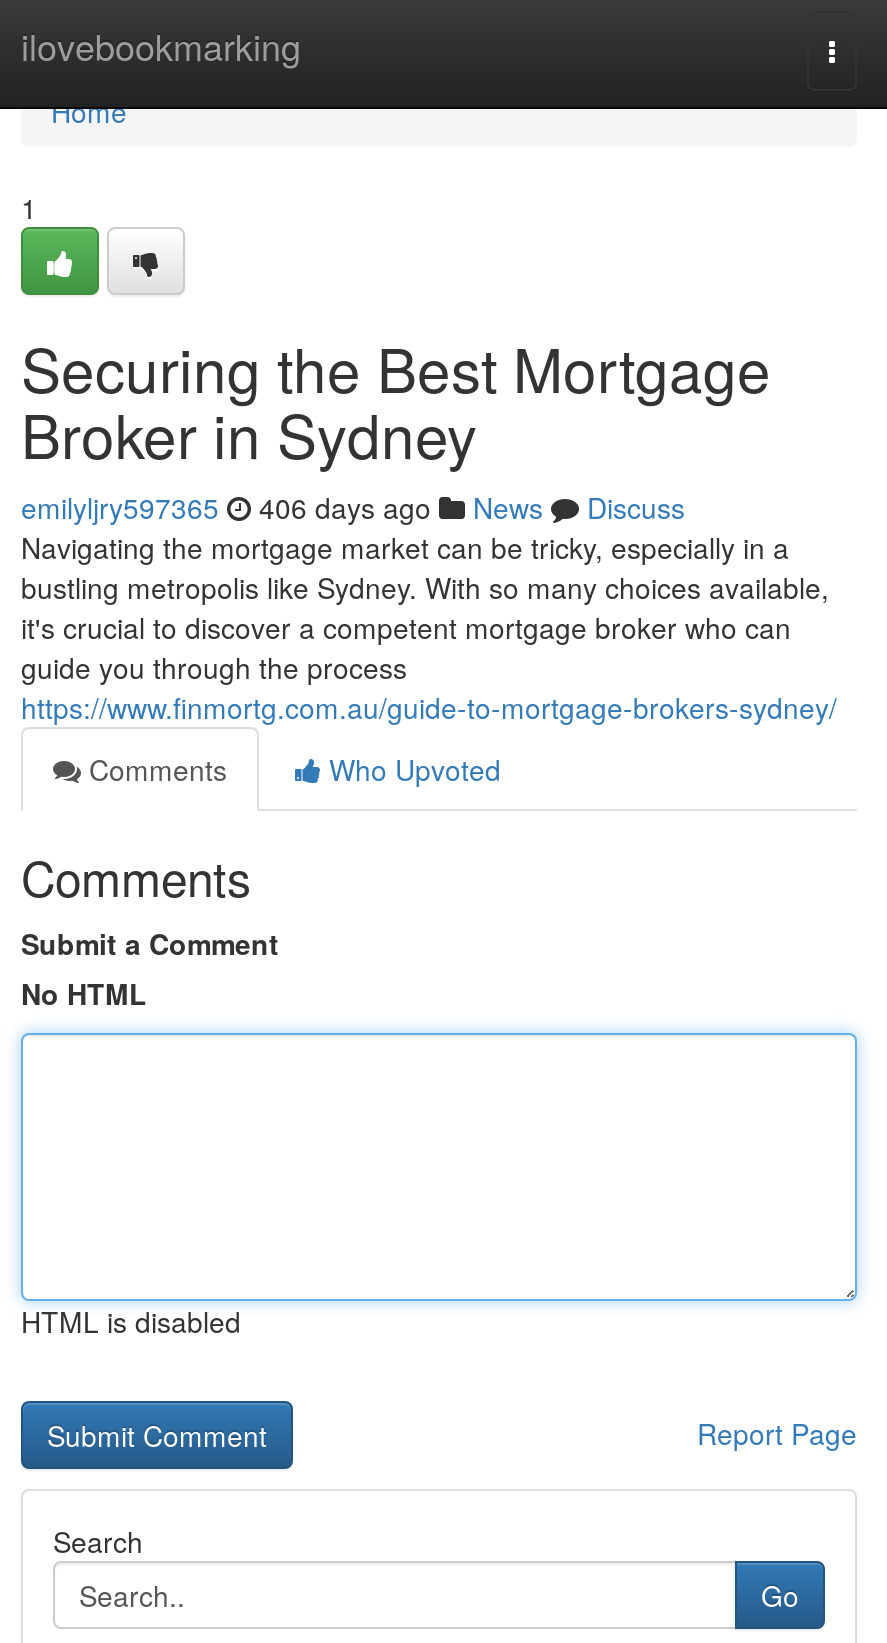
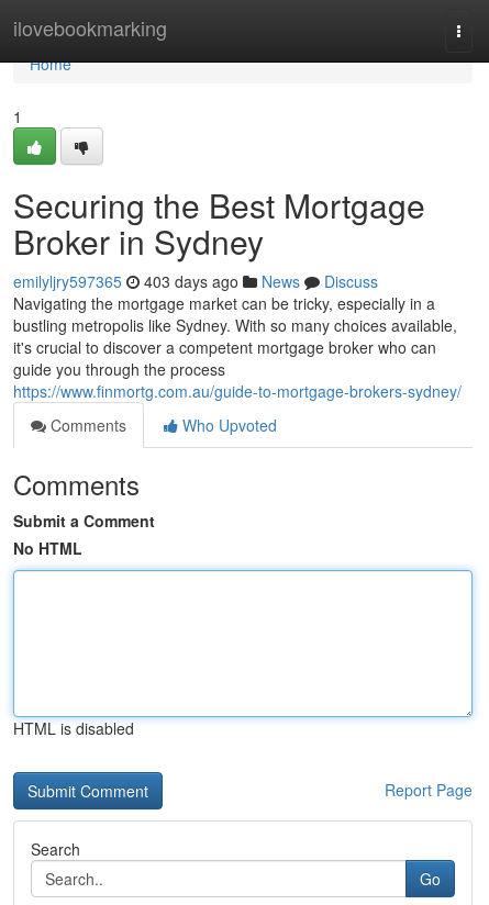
- emilyljry597365 406 days ago News Discuss
+ emilyljry597365 403 days ago News Discuss
